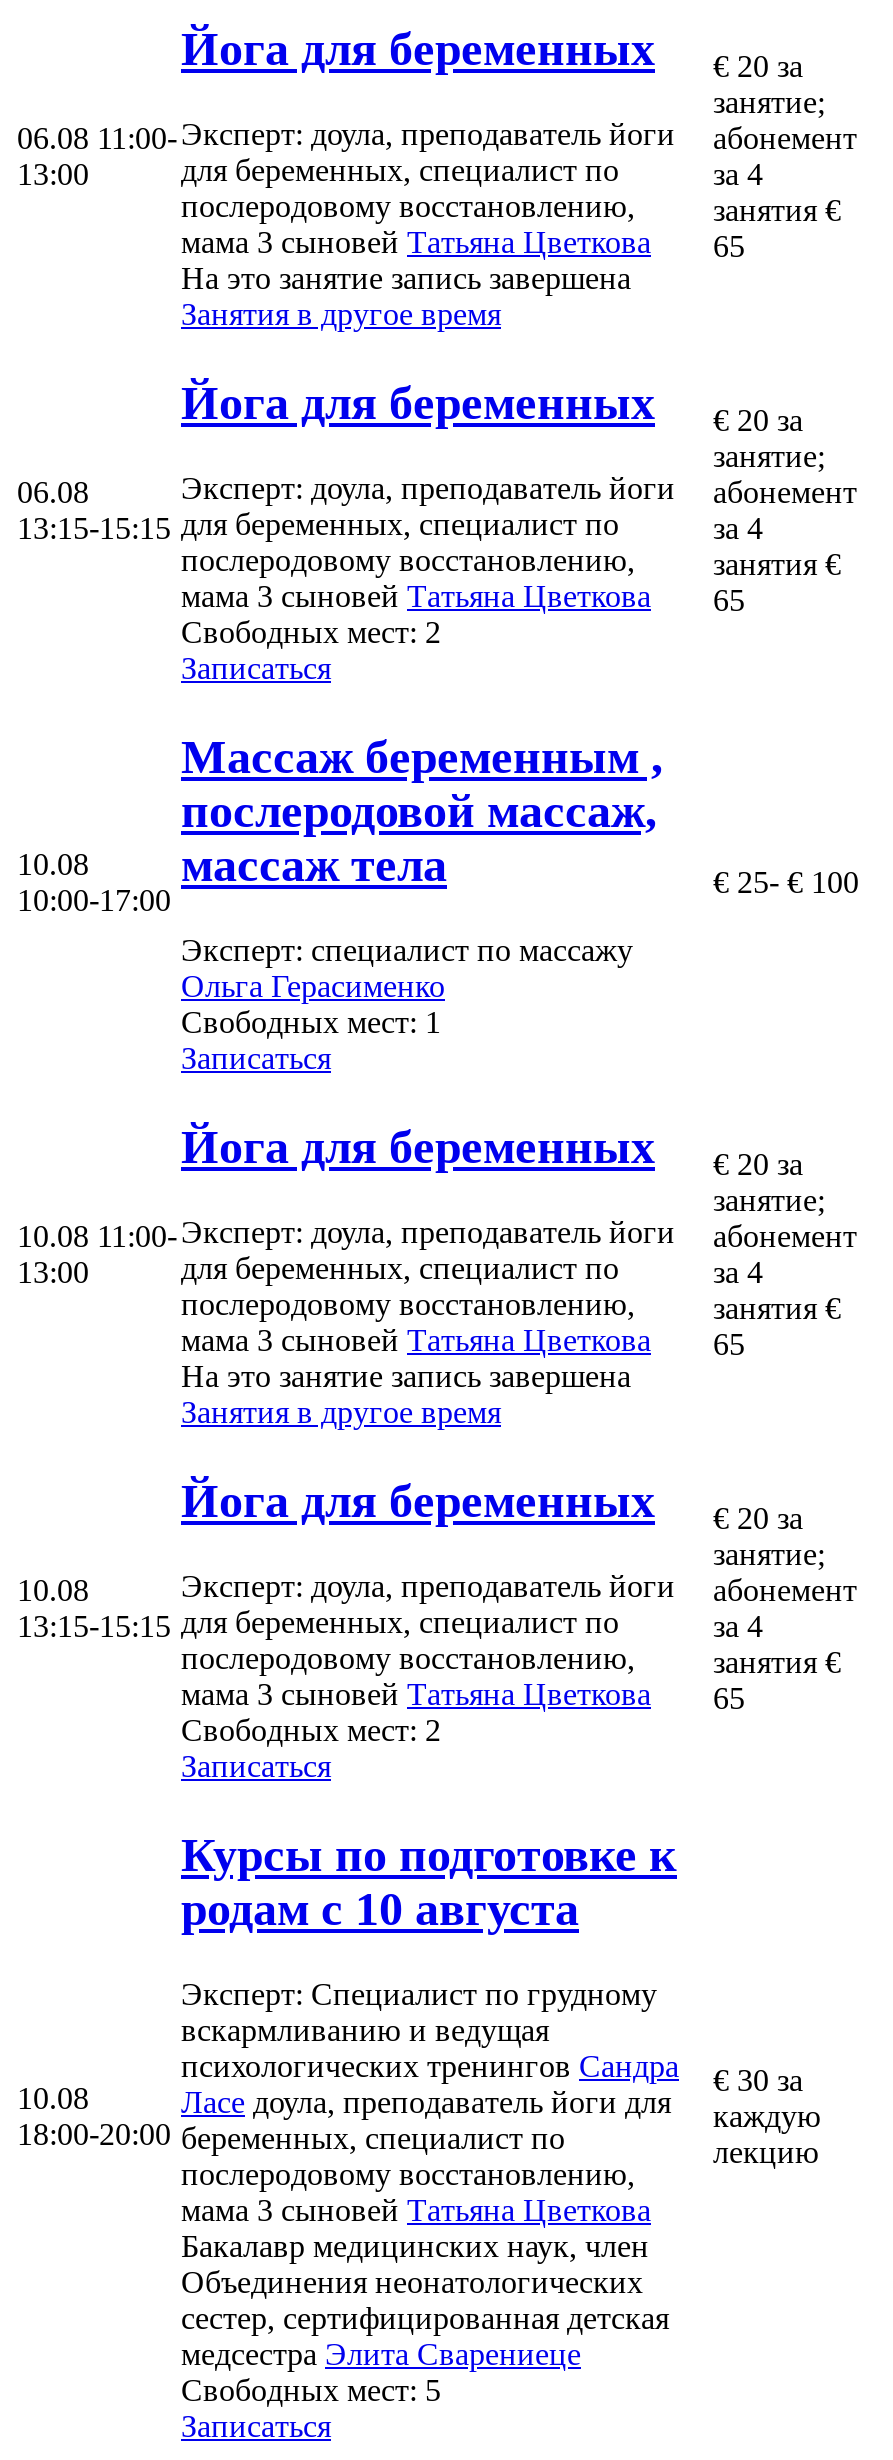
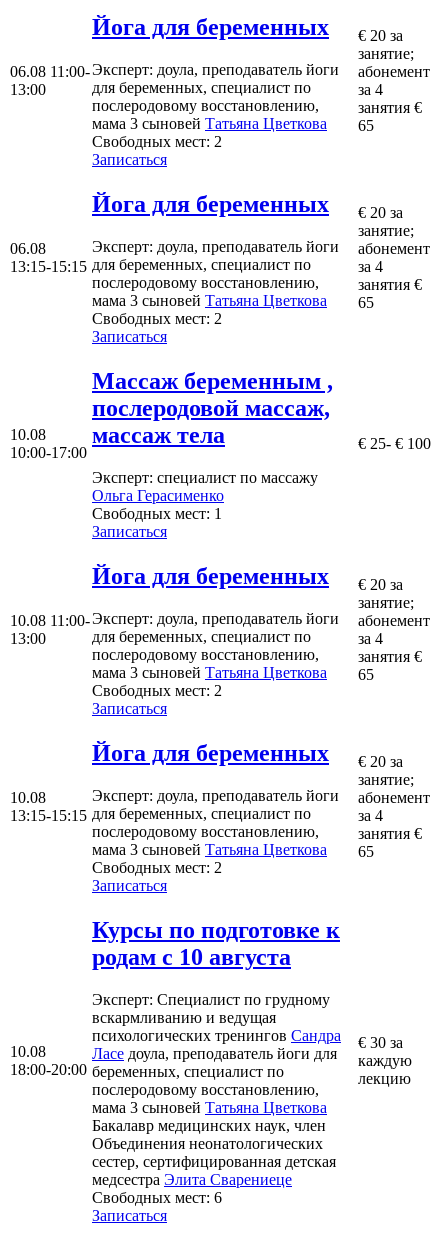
- На это занятие запись завершена
- Занятия в другое время
+ Свободных мест: 2
+ Записаться

- На это занятие запись завершена
- Занятия в другое время
+ Свободных мест: 2
+ Записаться

- Свободных мест: 5
+ Свободных мест: 6
